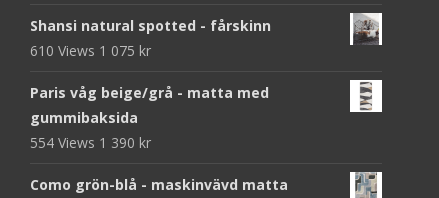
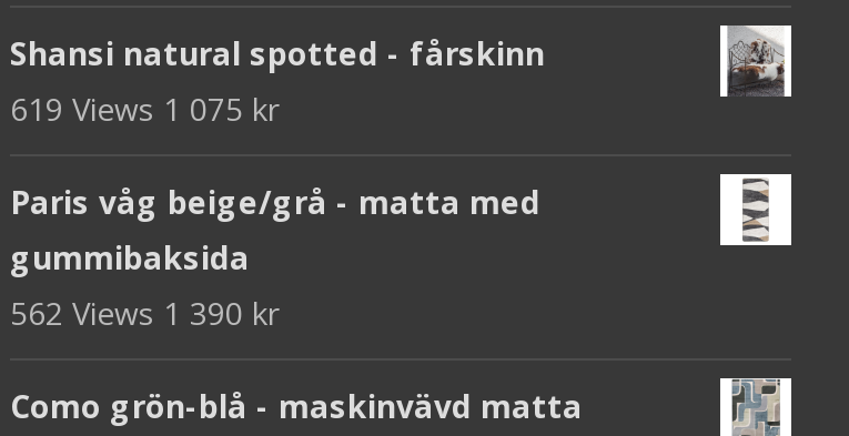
- 610 Views 1 075 kr
+ 619 Views 1 075 kr

- 554 Views 1 390 kr
+ 562 Views 1 390 kr
